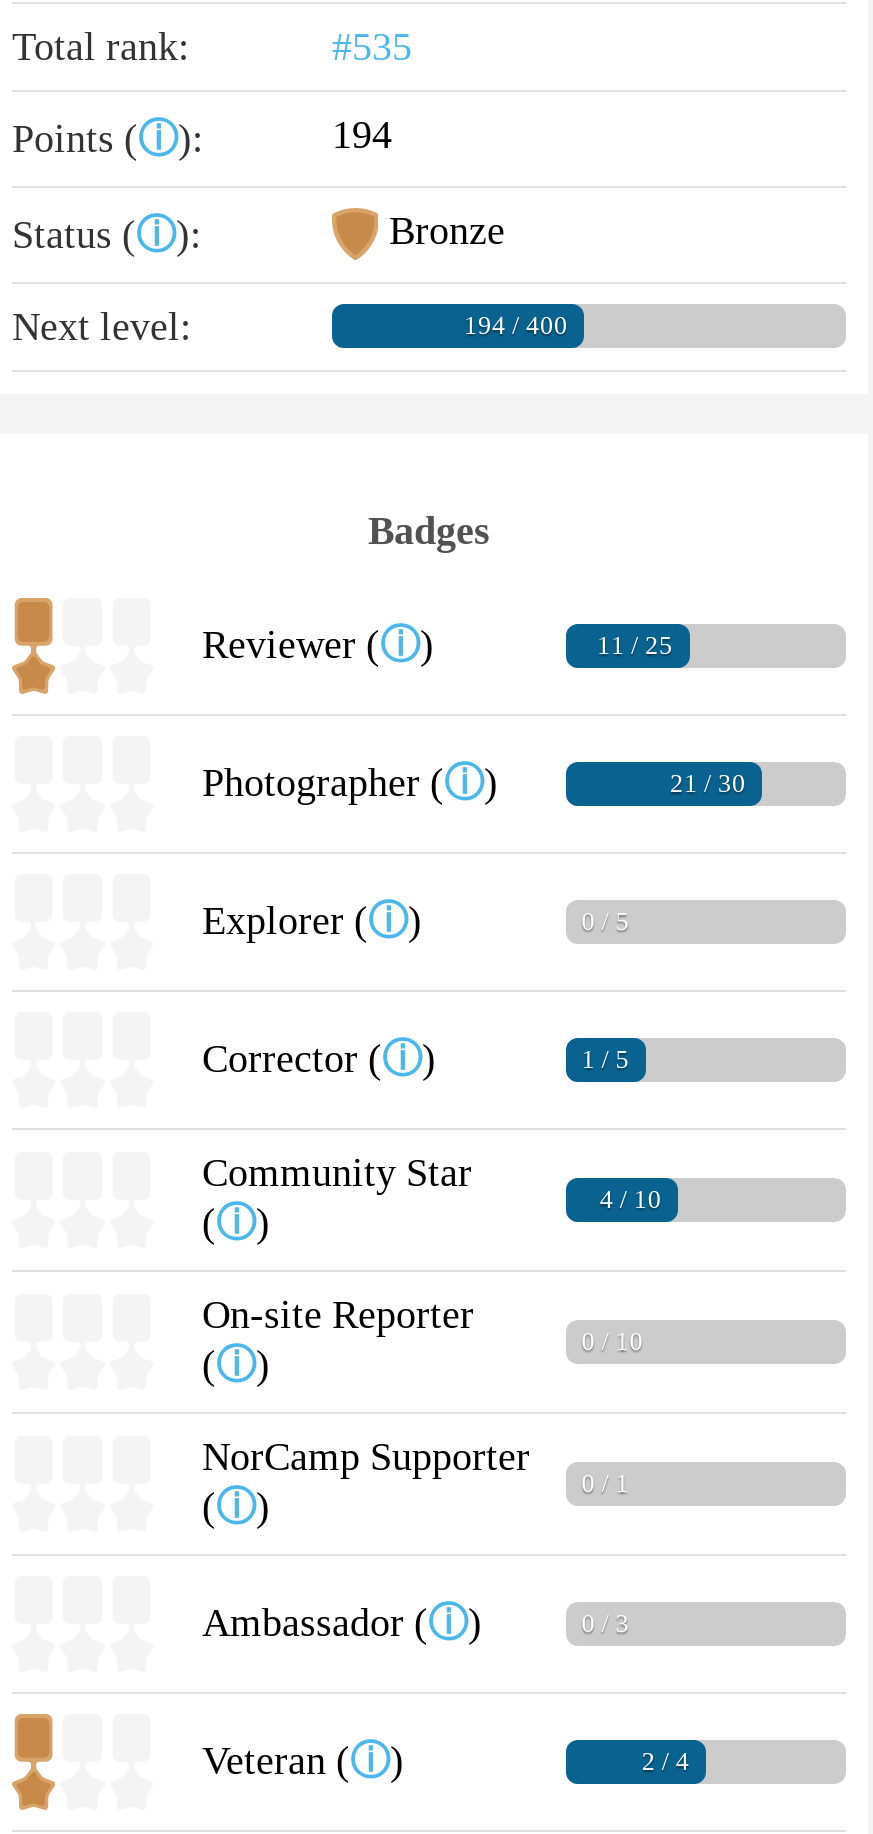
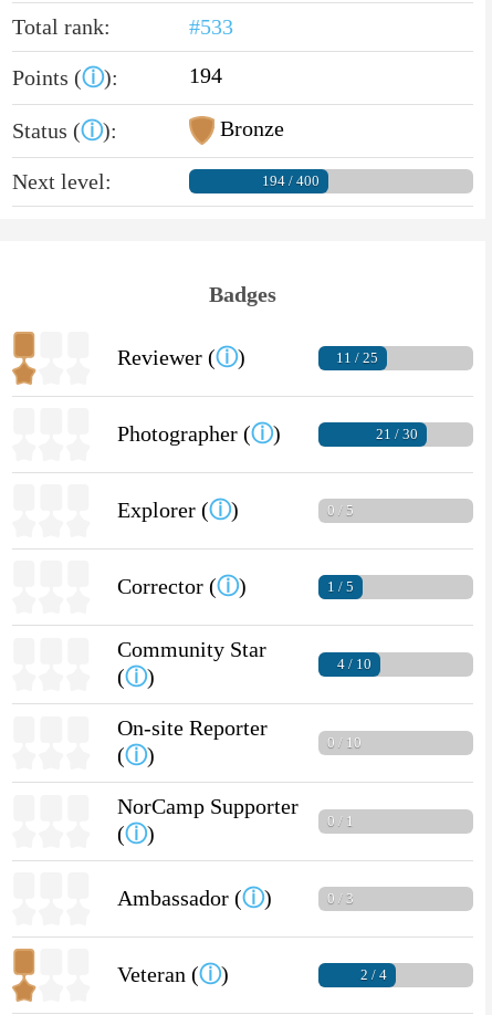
- #535
+ #533
